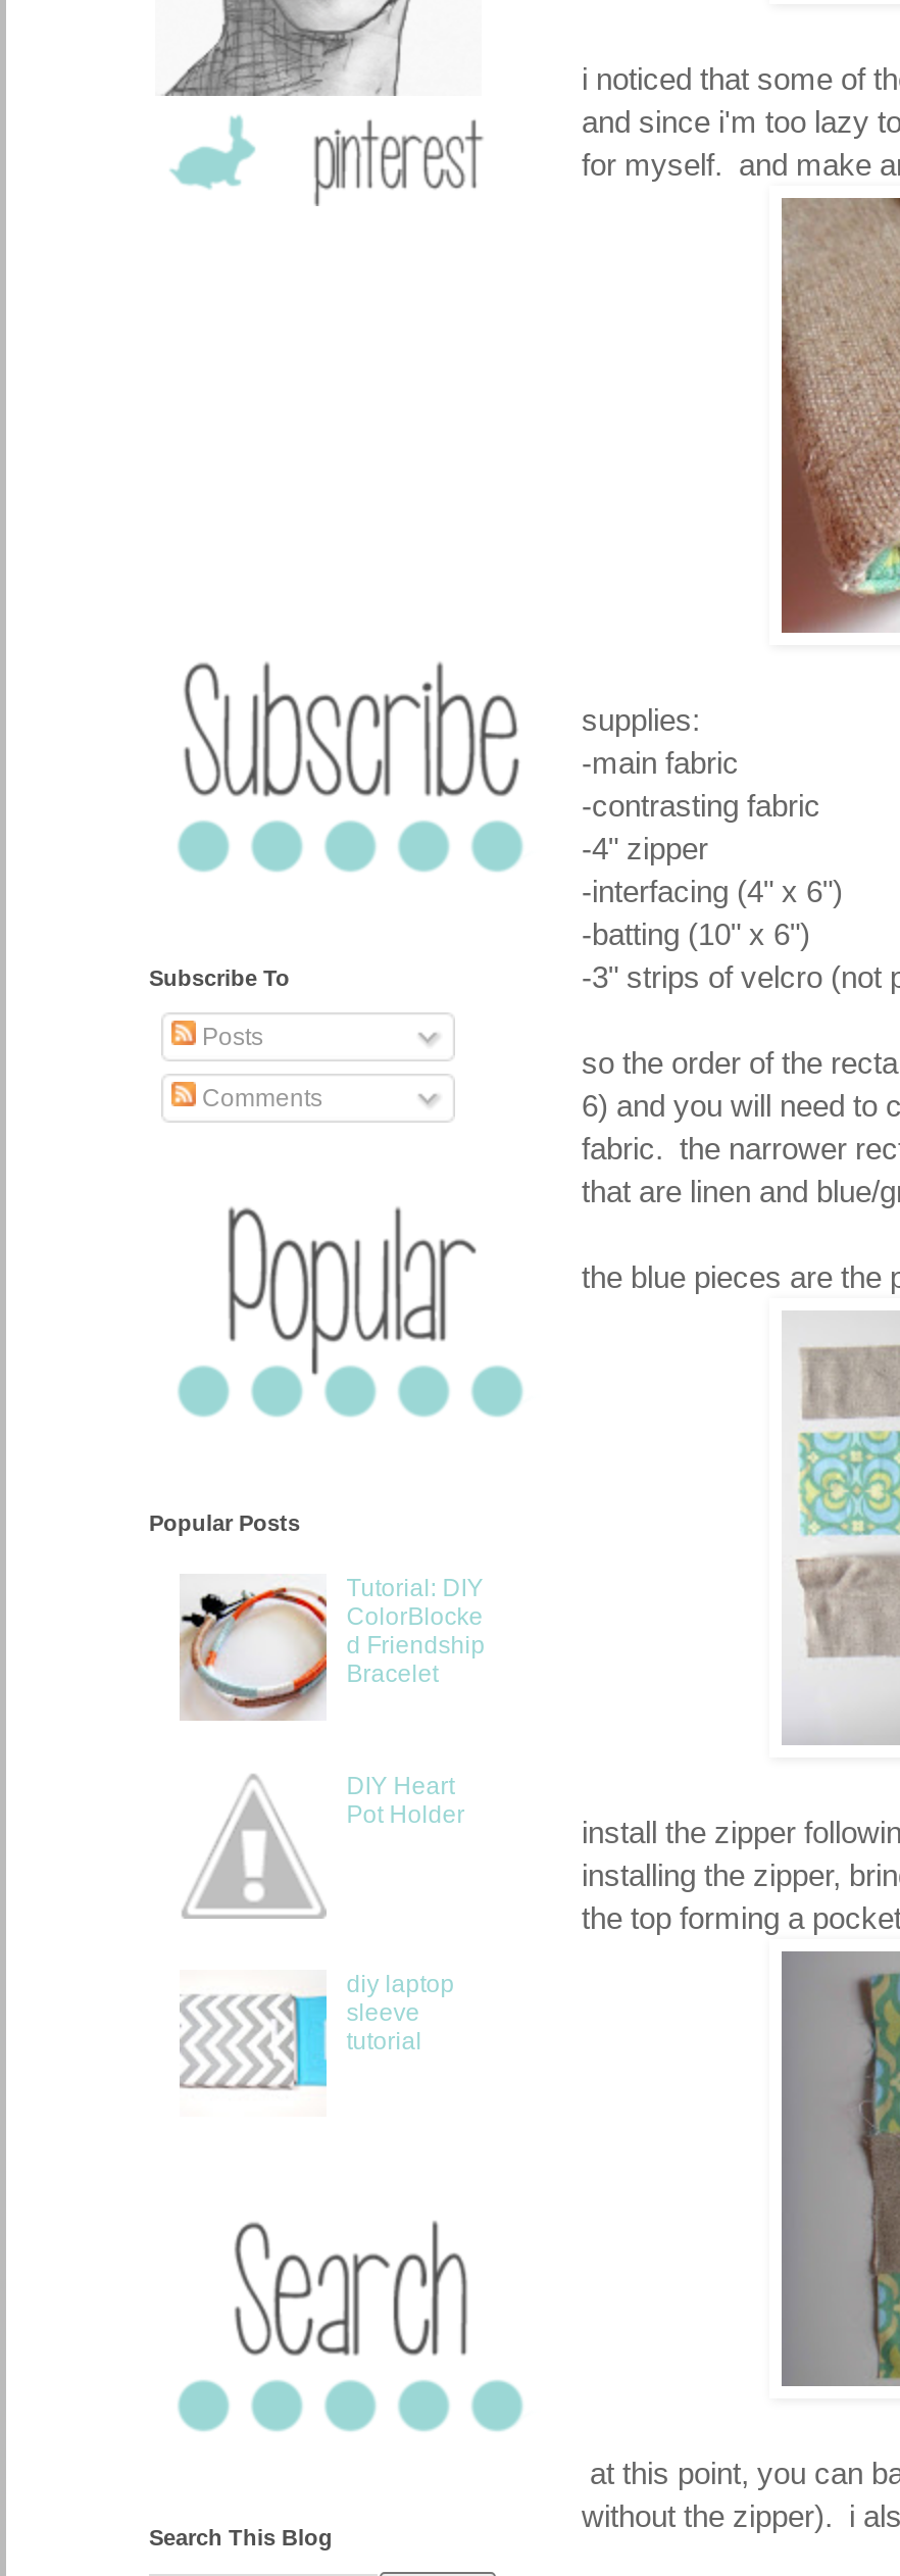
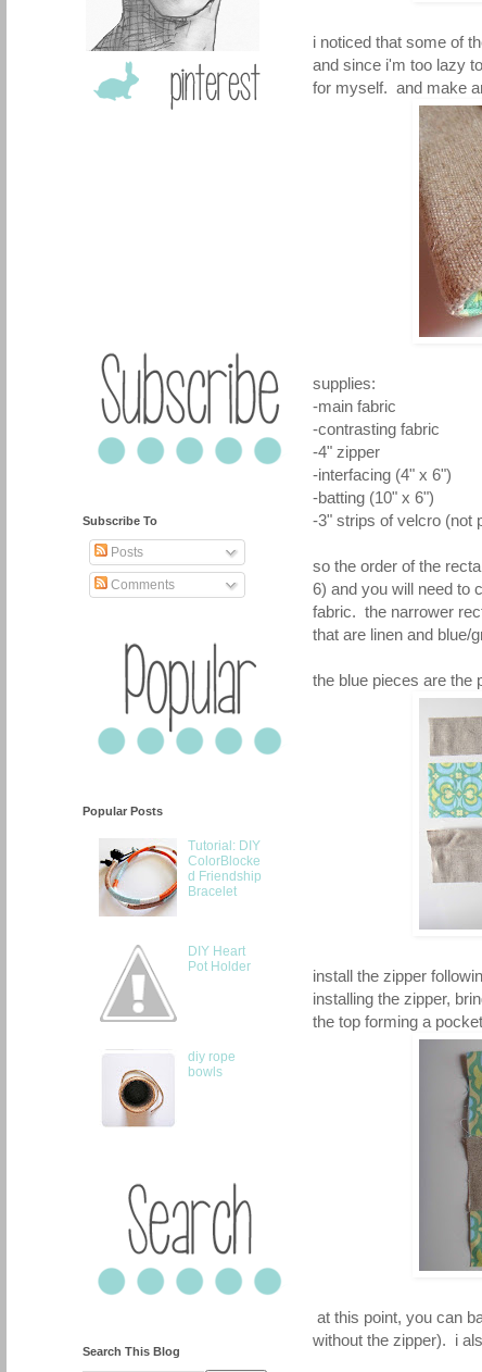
- [image]
- diy laptop
- sleeve
- tutorial
+ [image]
+ diy rope
+ bowls
